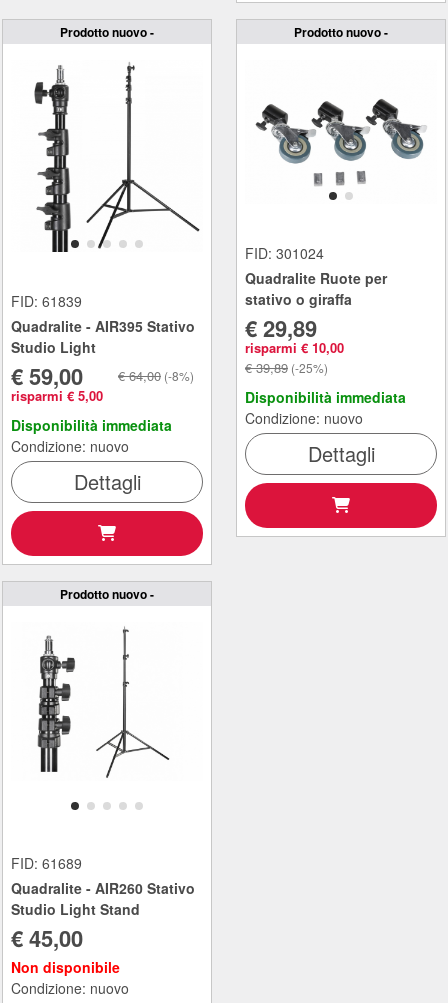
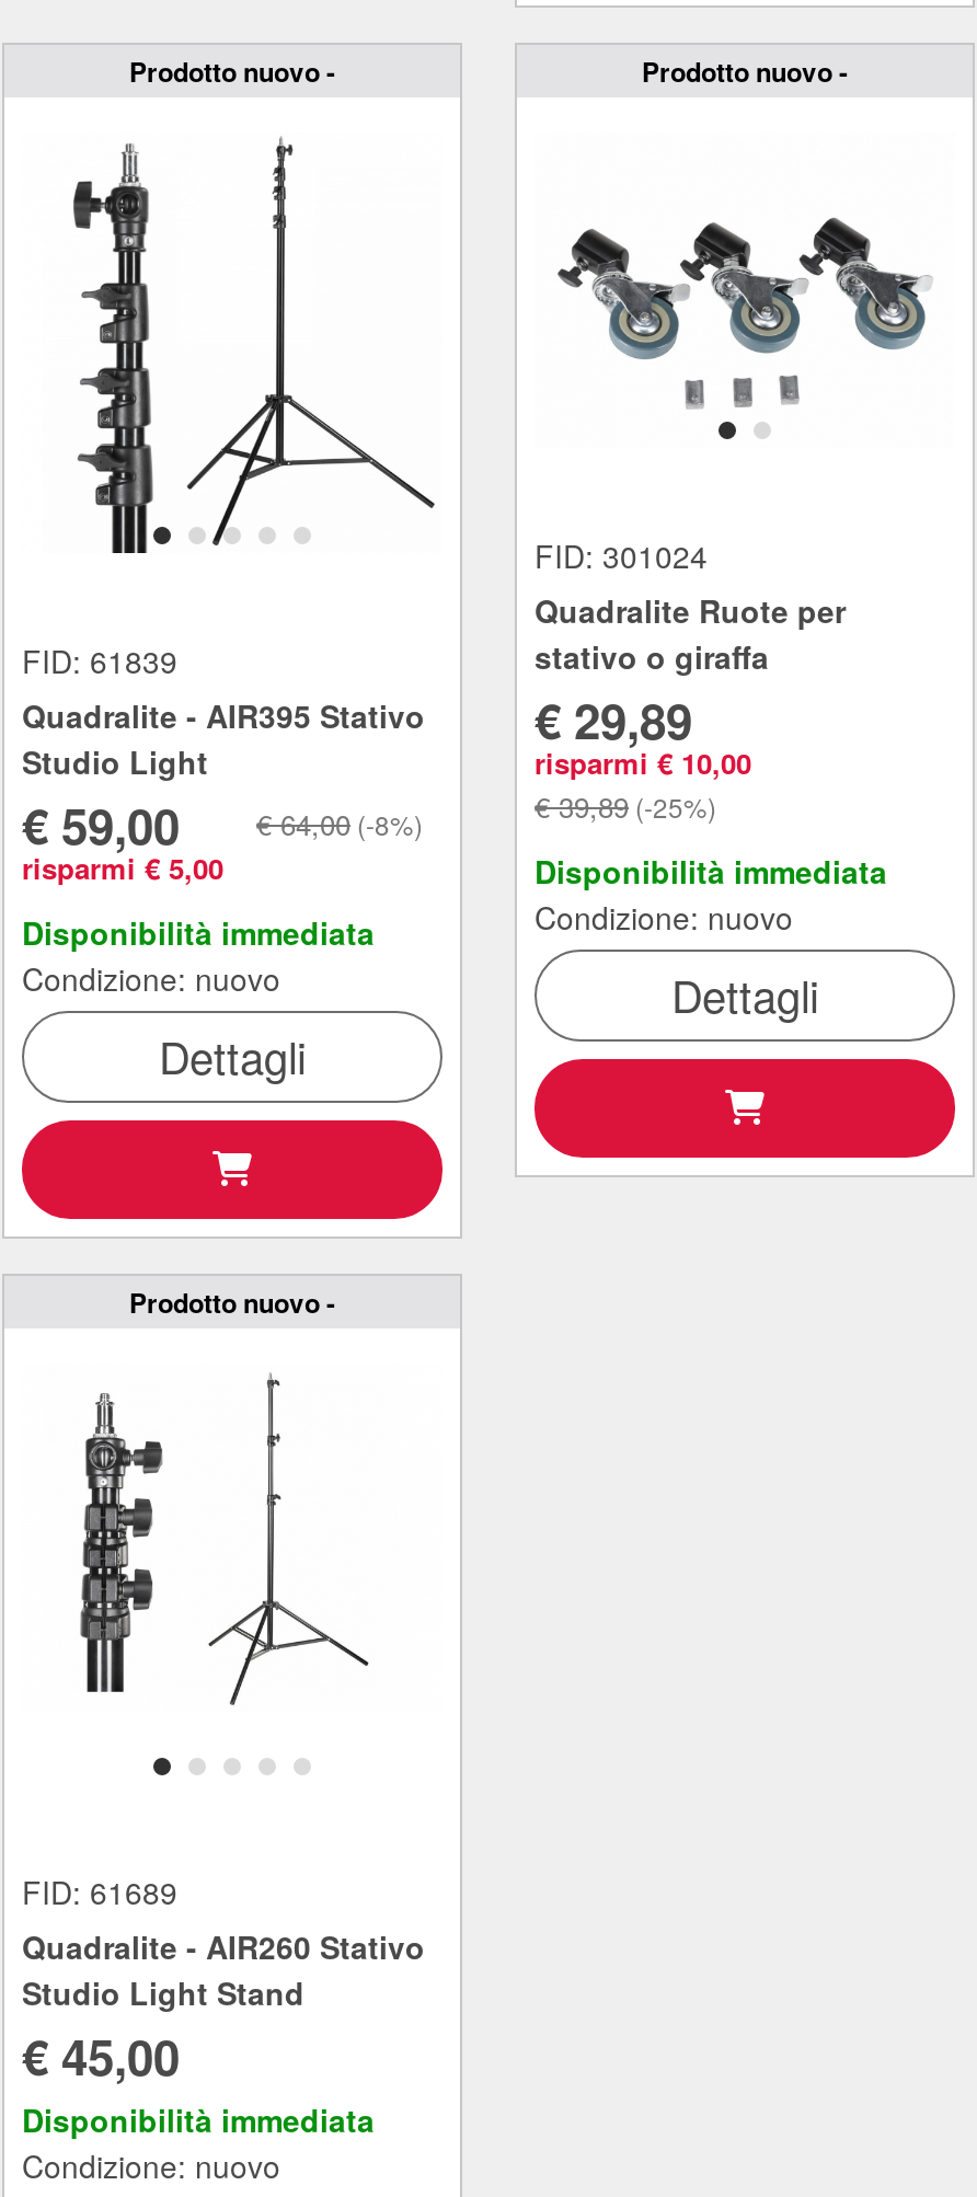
- Non disponibile
+ Disponibilità immediata
